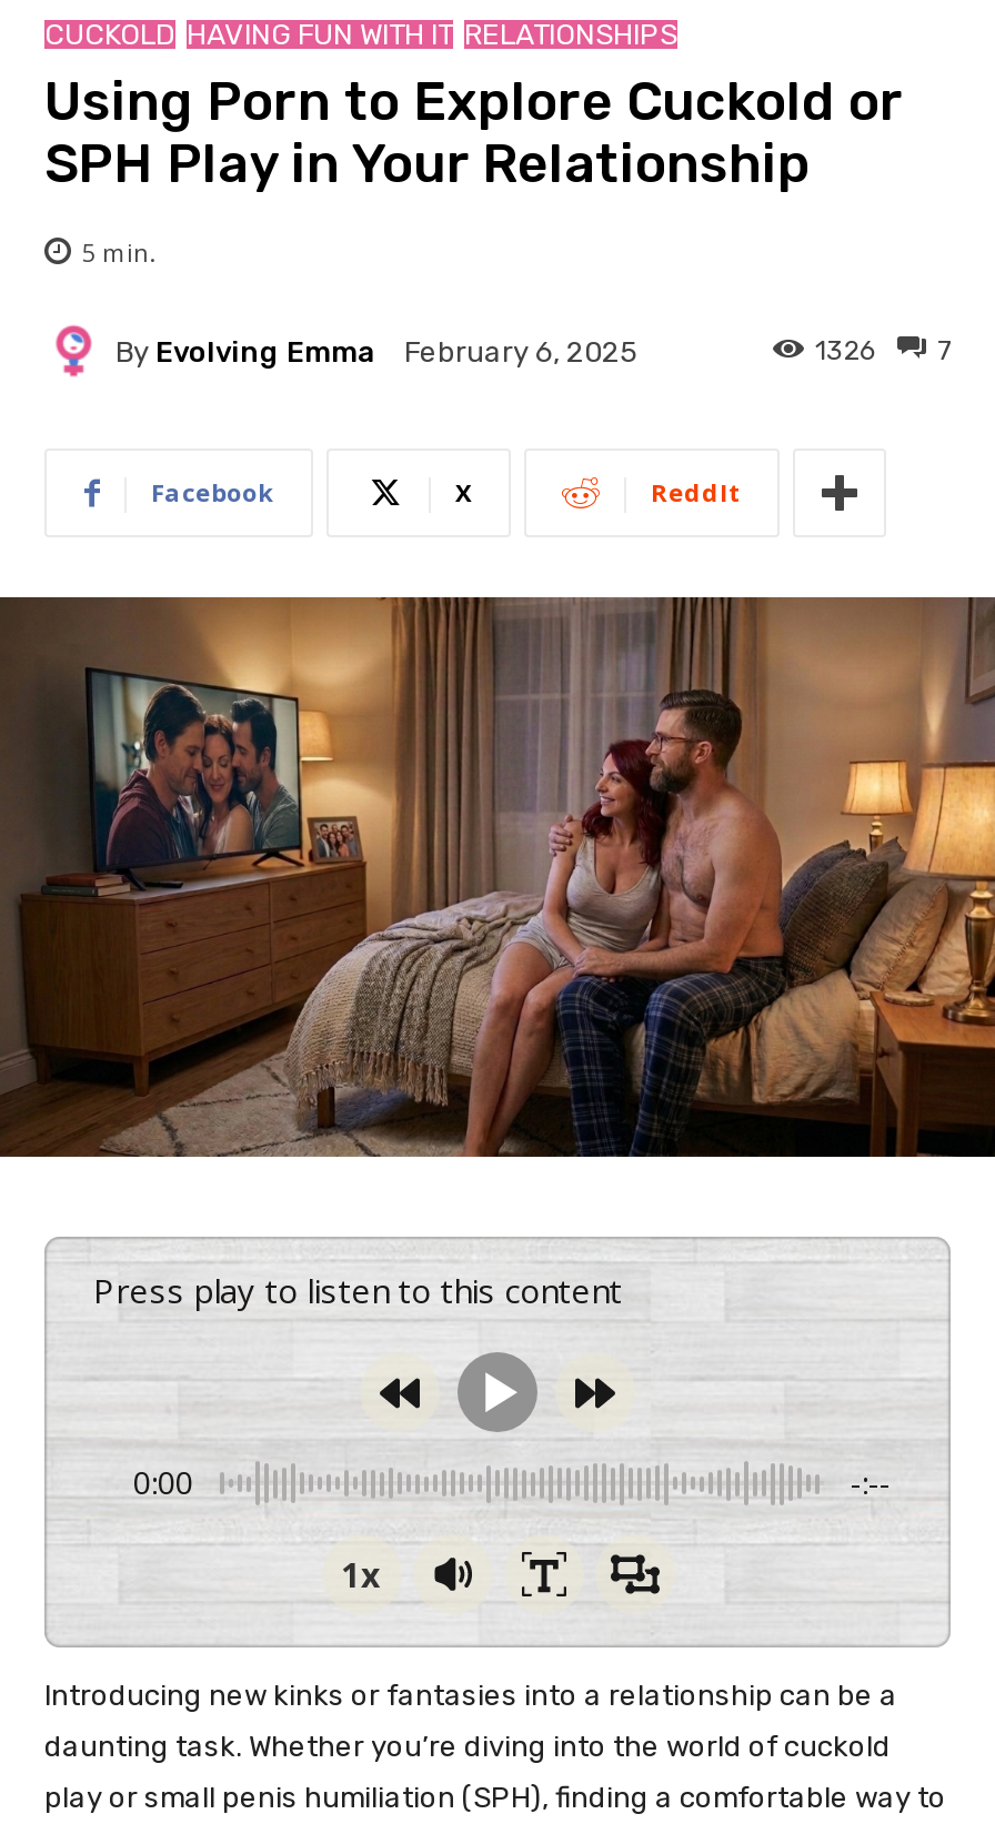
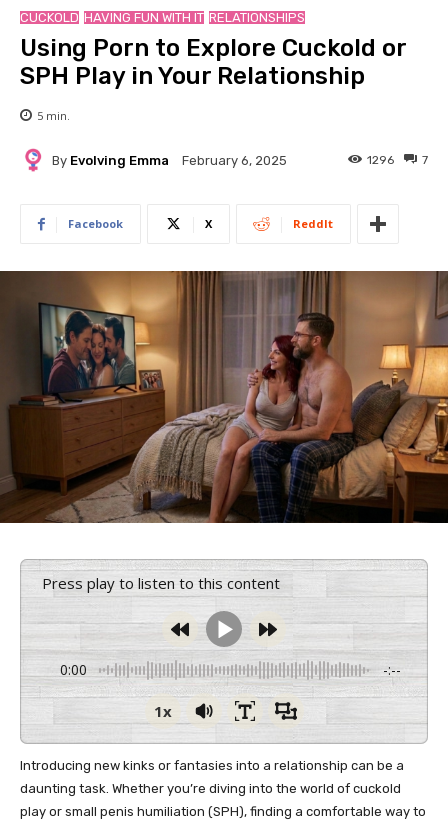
- 1326 7
+ 1296 7
